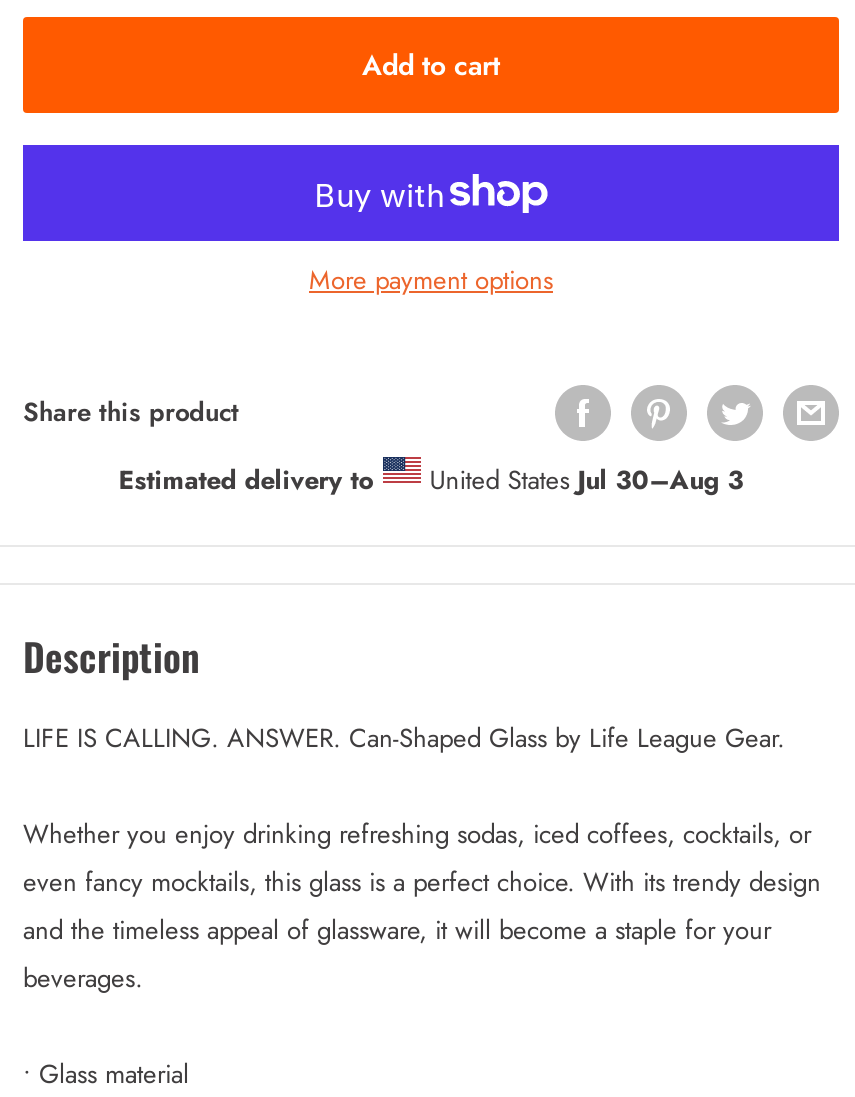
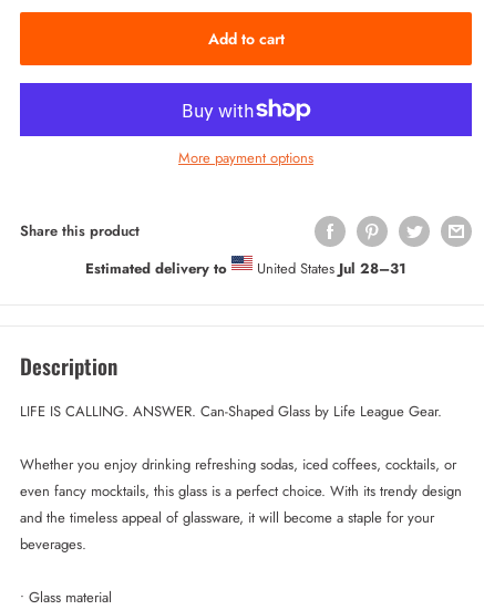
- United States Jul 30–Aug 3
+ United States Jul 28–31
